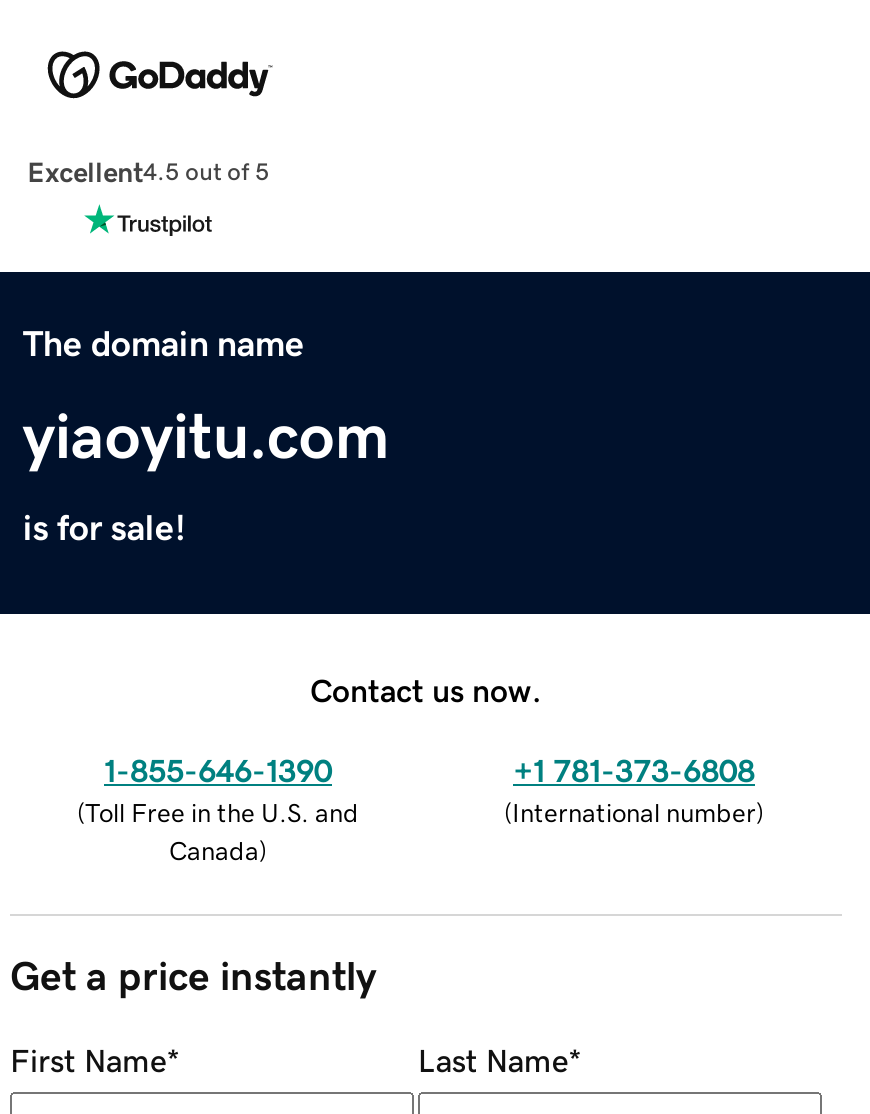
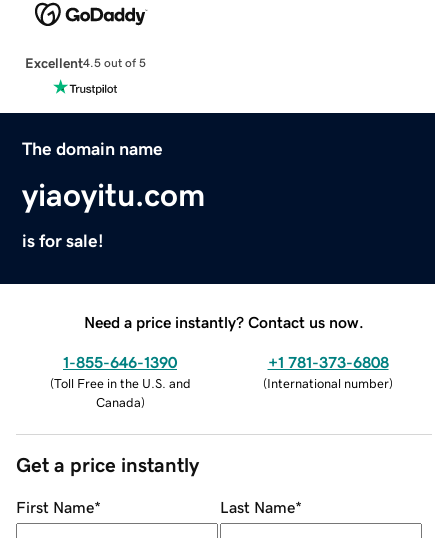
- Contact us now.
+ Need a price instantly? Contact us now.
